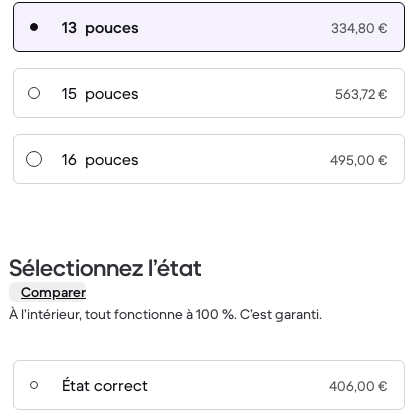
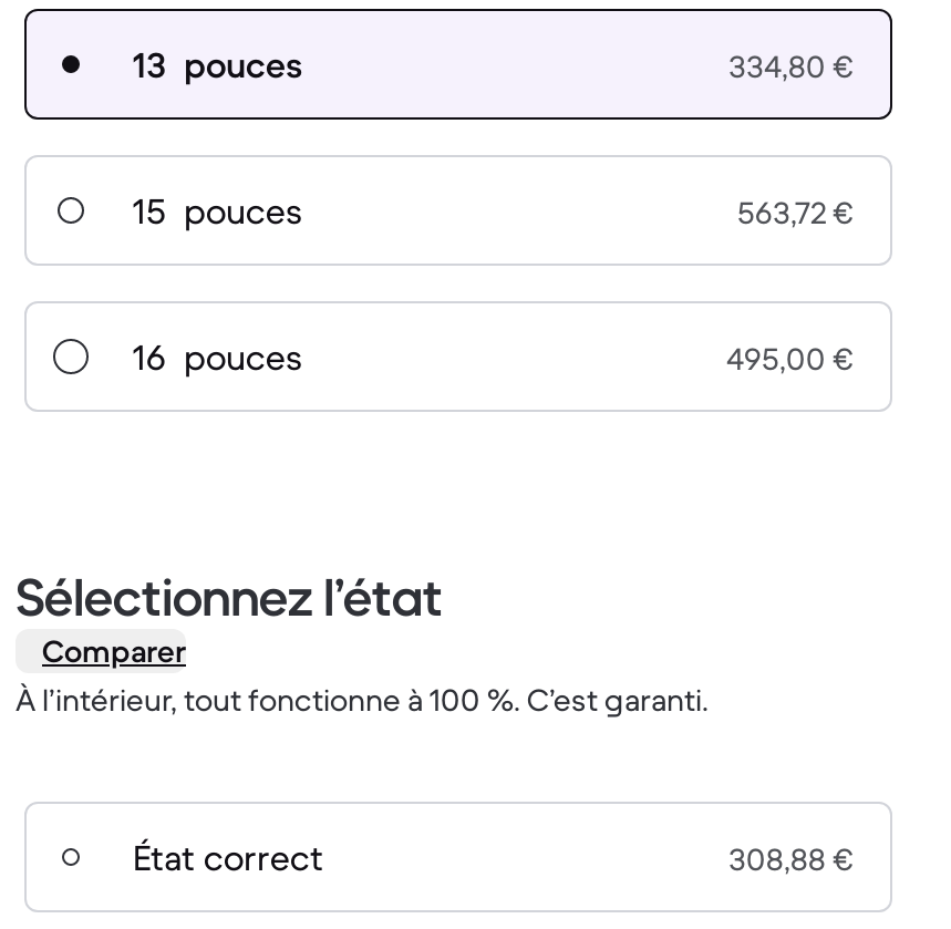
- 406,00 €
+ 308,88 €
